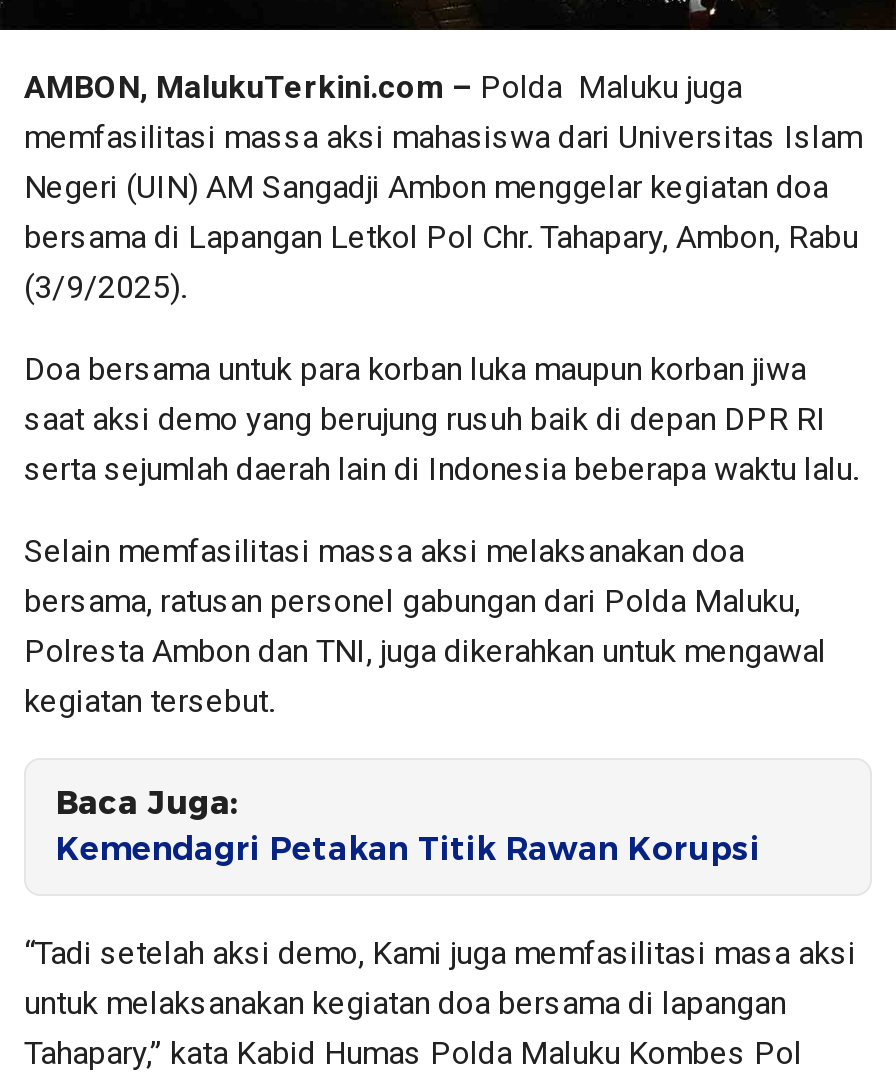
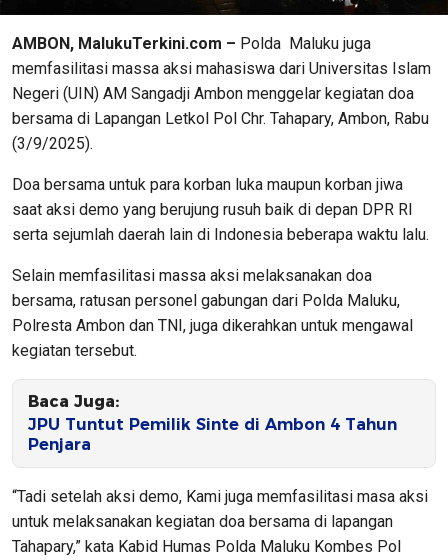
- Kemendagri Petakan Titik Rawan Korupsi
+ JPU Tuntut Pemilik Sinte di Ambon 4 Tahun
+ Penjara
